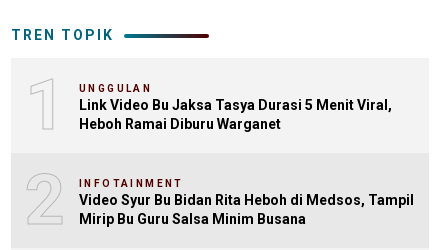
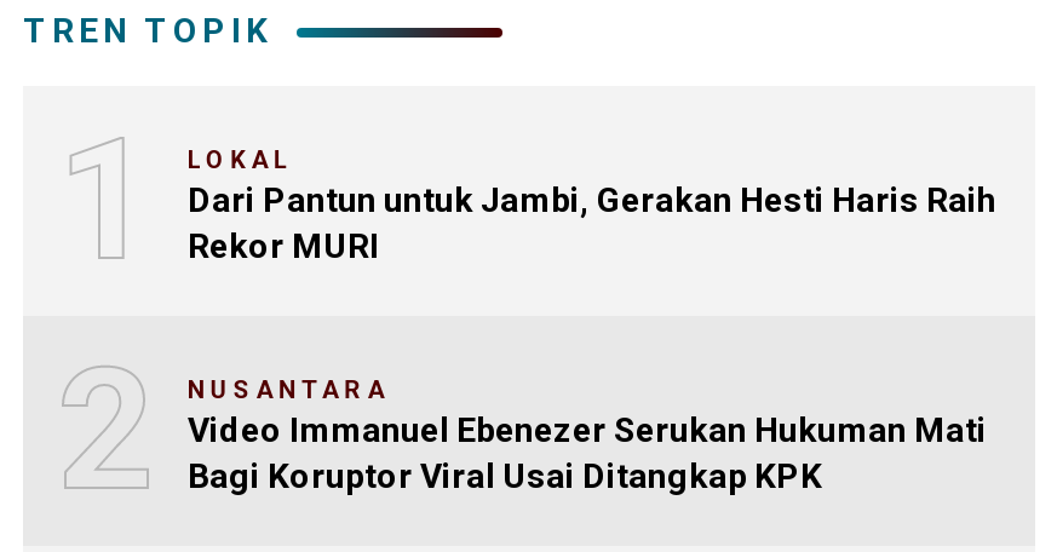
- UNGGULAN
- Link Video Bu Jaksa Tasya Durasi 5 Menit Viral,
- Heboh Ramai Diburu Warganet
+ LOKAL
+ Dari Pantun untuk Jambi, Gerakan Hesti Haris Raih
+ Rekor MURI

- INFOTAINMENT
- Video Syur Bu Bidan Rita Heboh di Medsos, Tampil
- Mirip Bu Guru Salsa Minim Busana
+ NUSANTARA
+ Video Immanuel Ebenezer Serukan Hukuman Mati
+ Bagi Koruptor Viral Usai Ditangkap KPK
